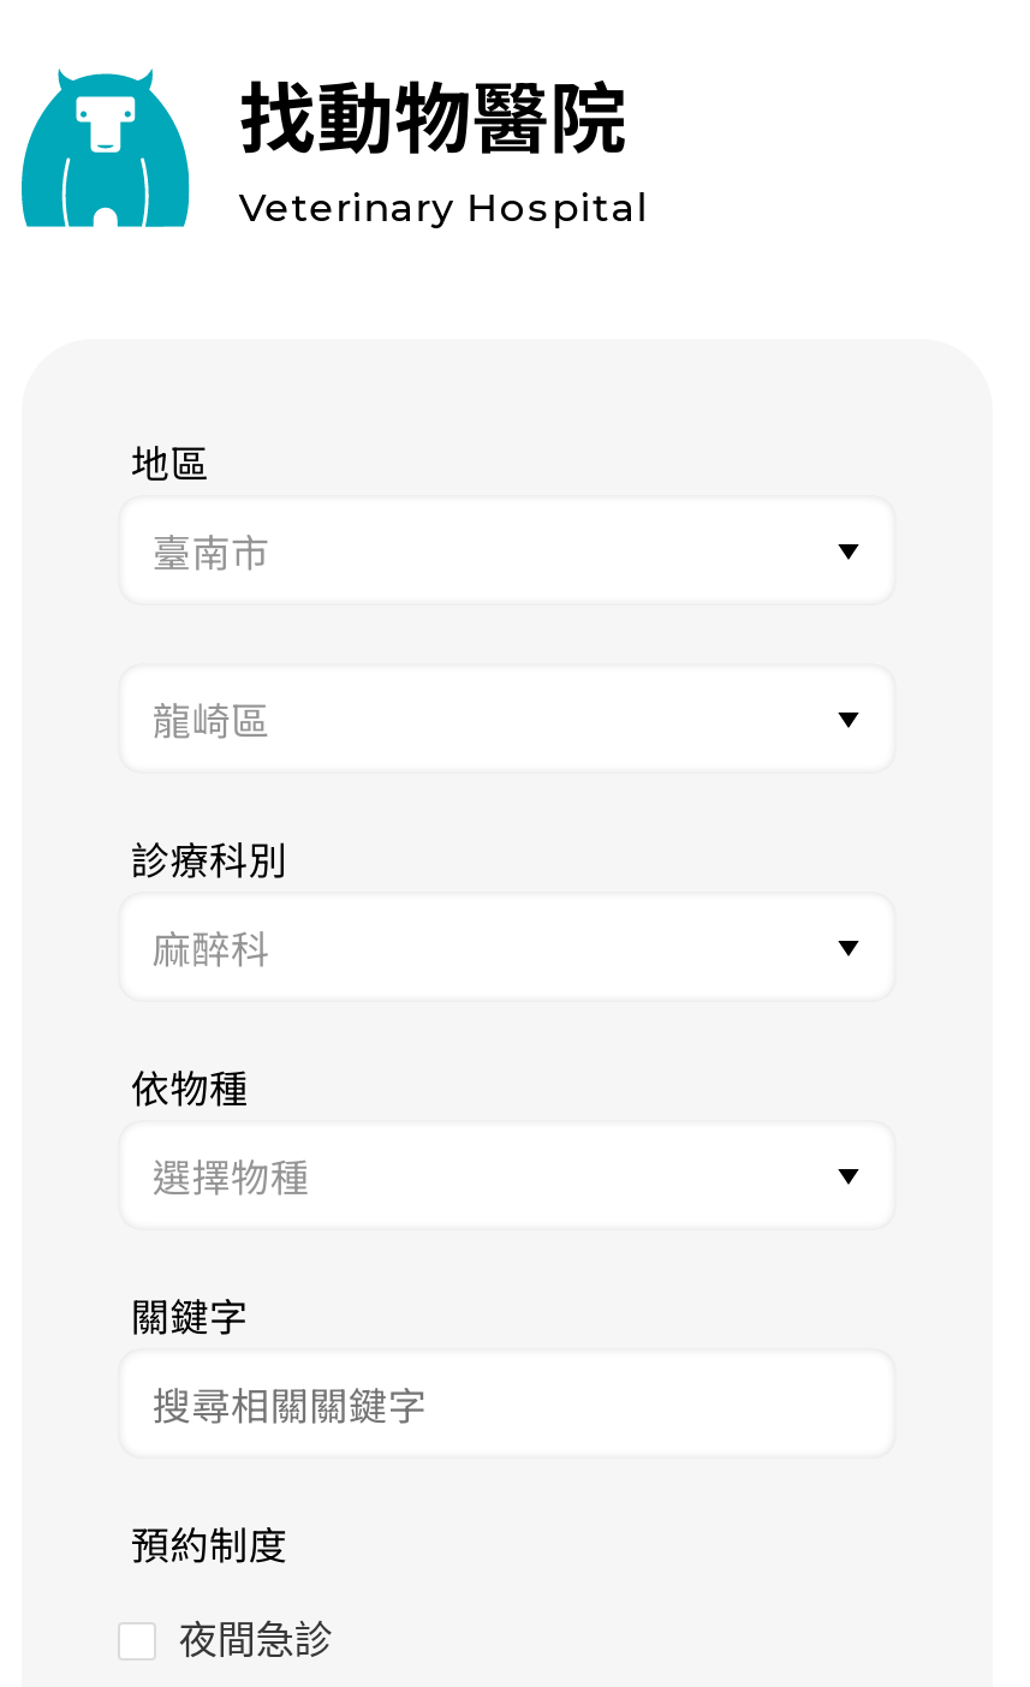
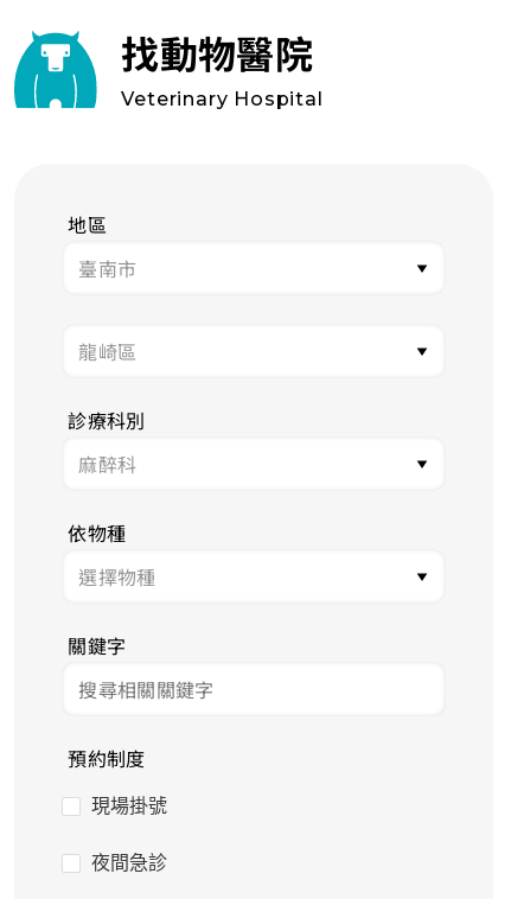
+ 現場掛號
